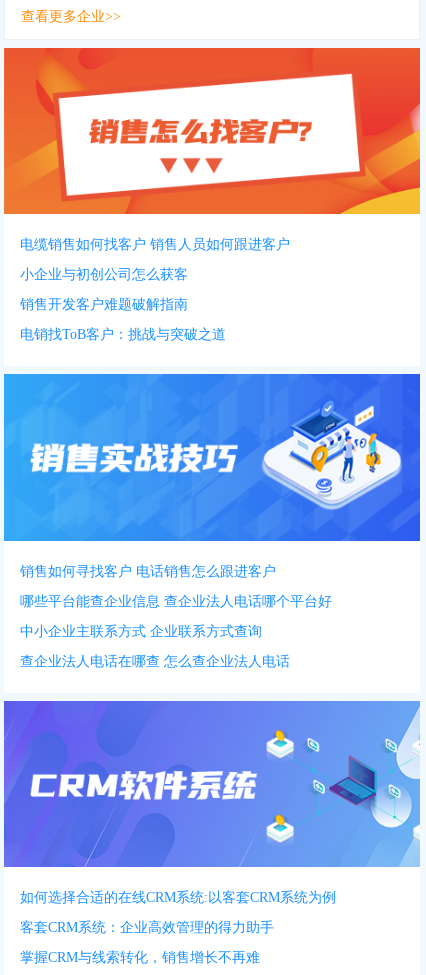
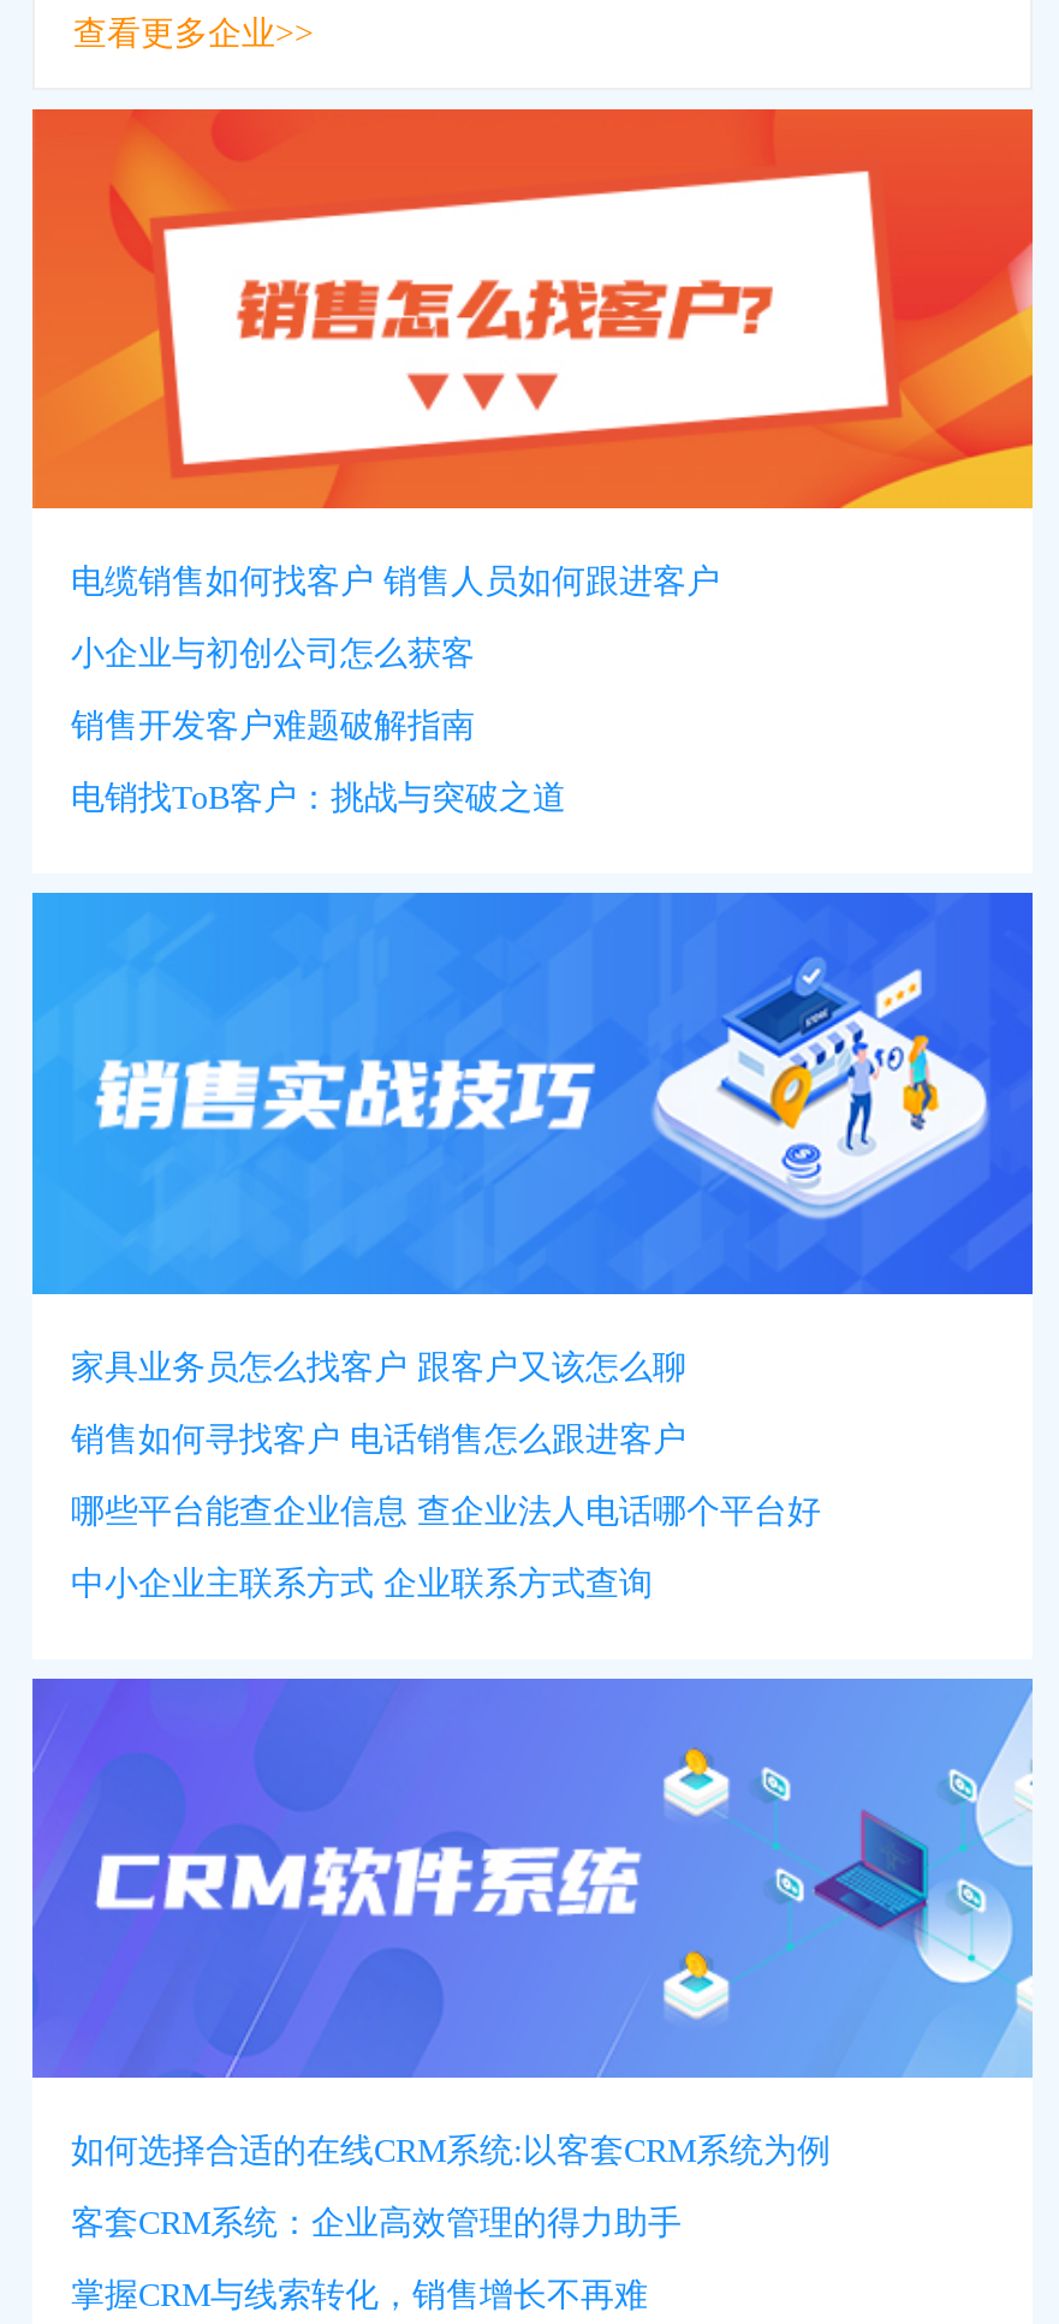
+ 家具业务员怎么找客户 跟客户又该怎么聊

moved down: 销售如何寻找客户 电话销售怎么跟进客户 | 哪些平台能查企业信息 查企业法人电话哪个平台好 | 中小企业主联系方式 企业联系方式查询

- 查企业法人电话在哪查 怎么查企业法人电话
